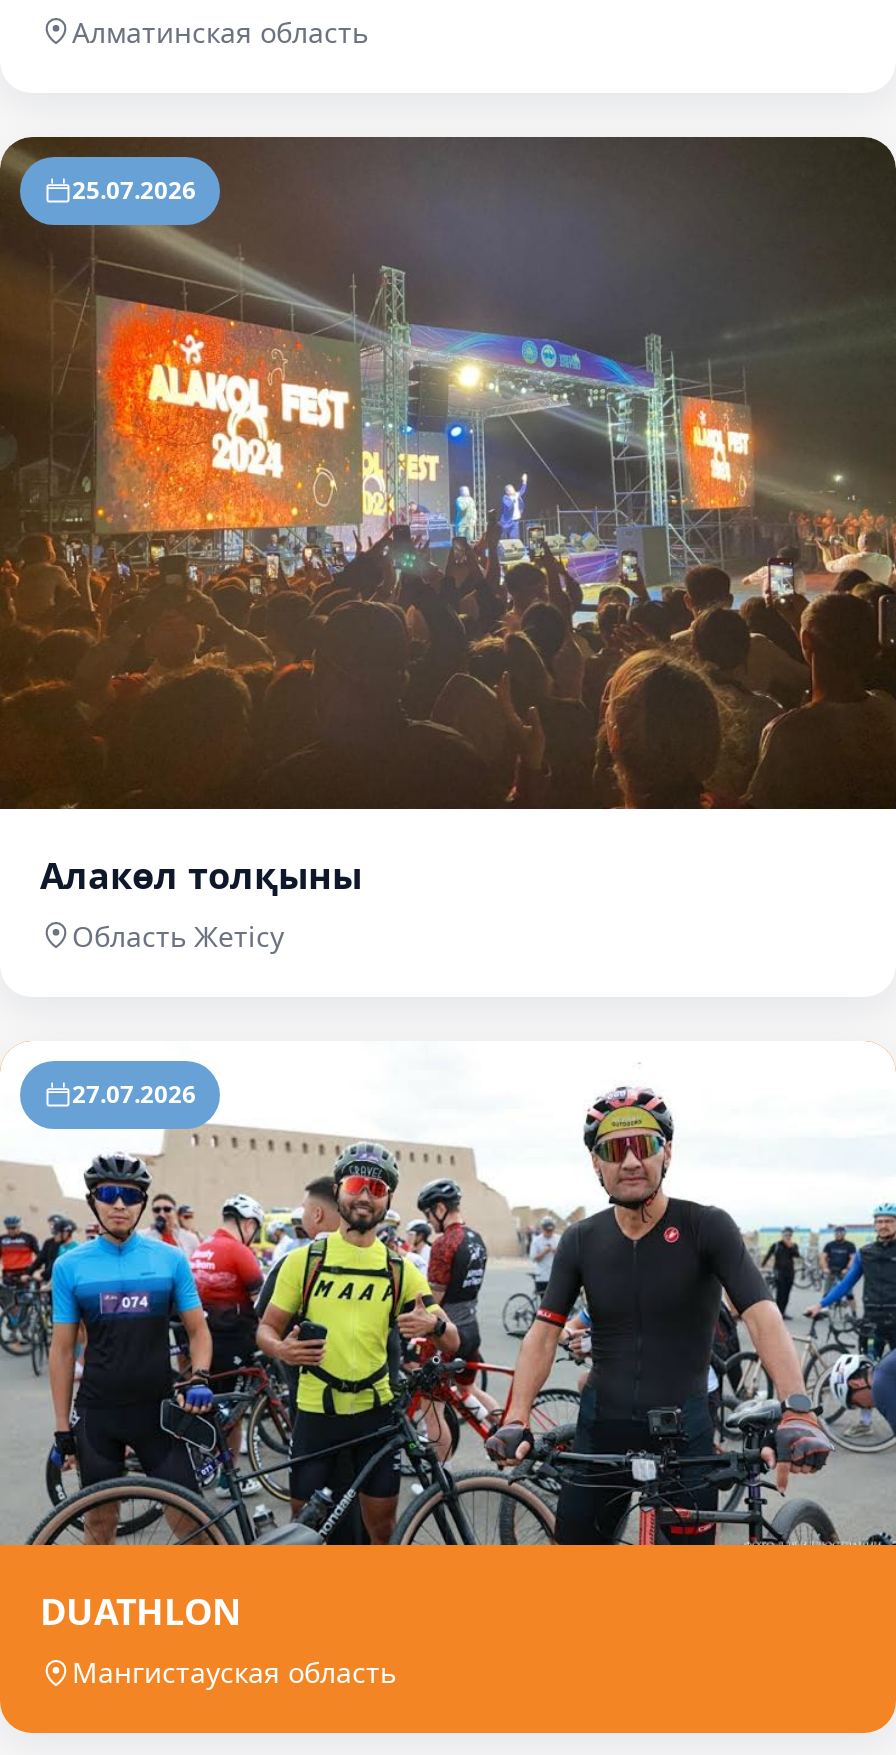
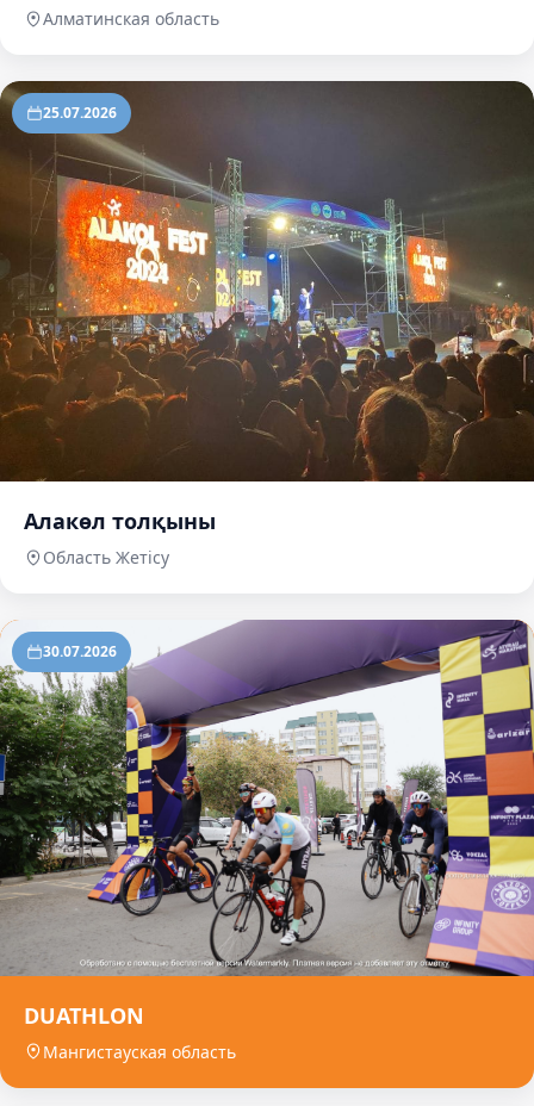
- [image]
- 27.07.2026
+ [image]
+ 30.07.2026
